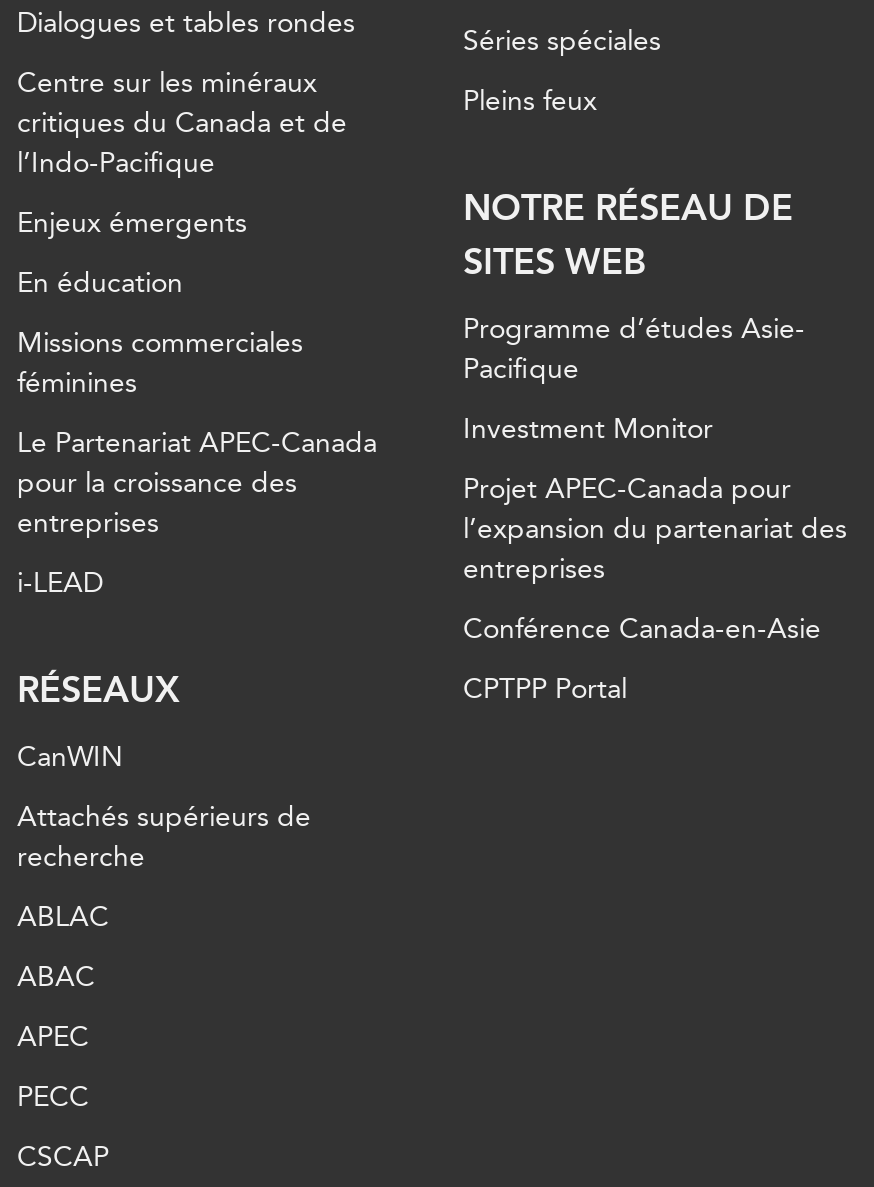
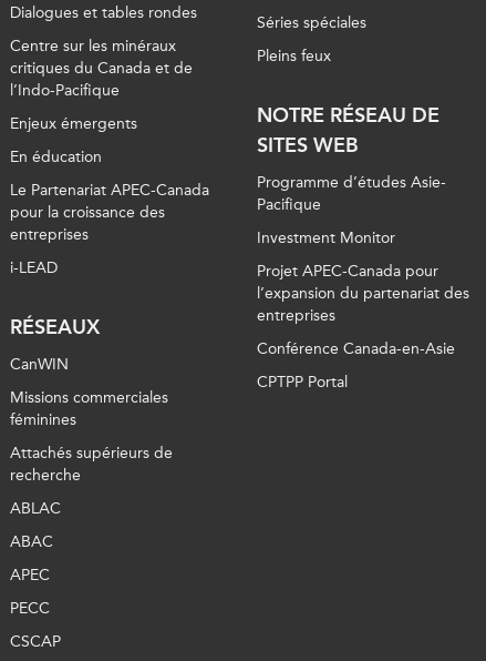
moved down: Missions commerciales | féminines

moved up: Le Partenariat APEC-Canada | pour la croissance des | entreprises | i-LEAD | RÉSEAUX | CanWIN
